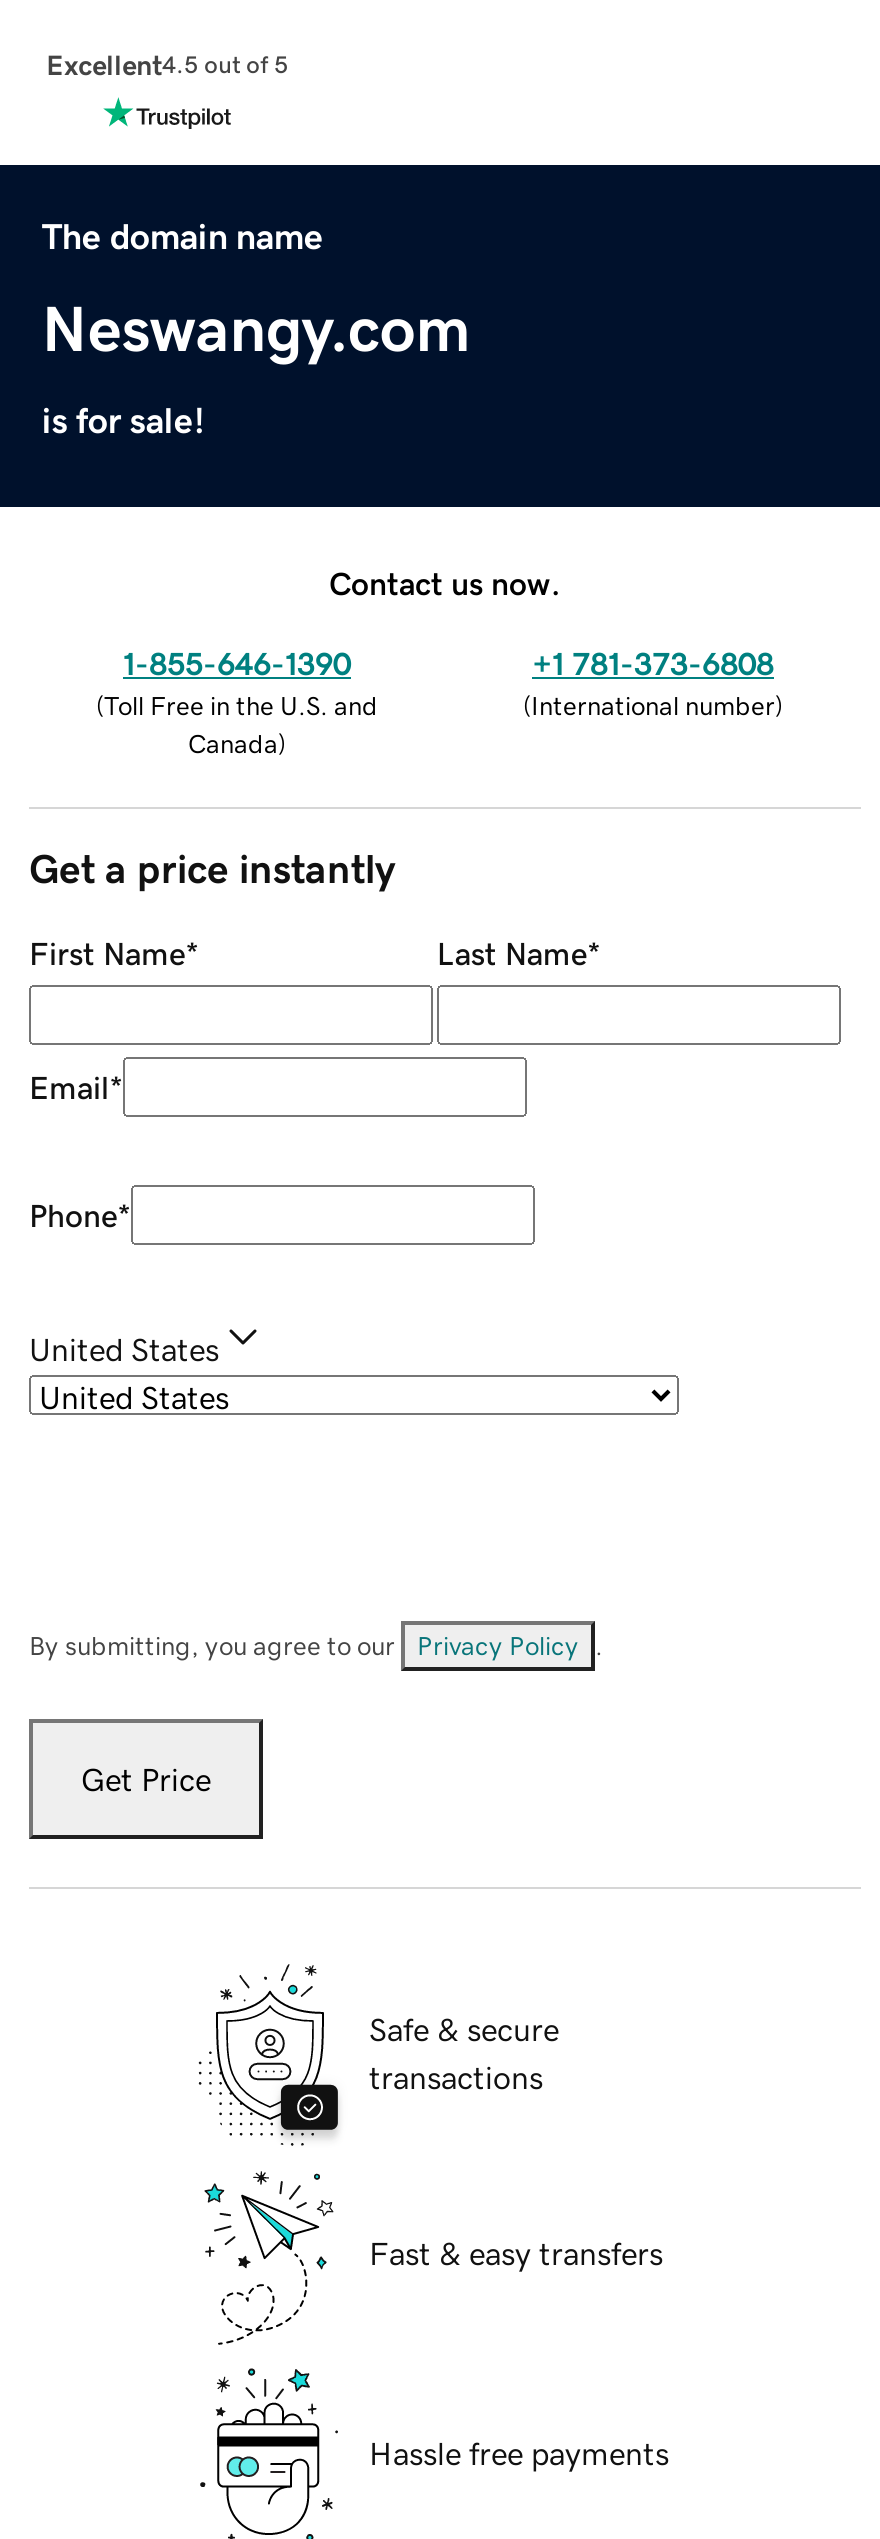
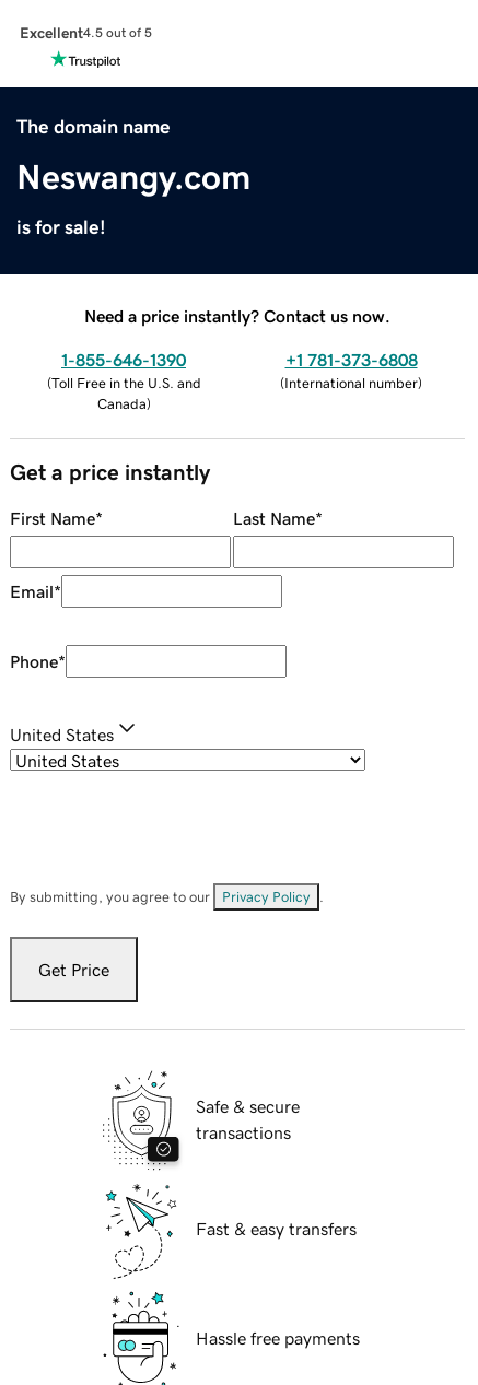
- Contact us now.
+ Need a price instantly? Contact us now.
